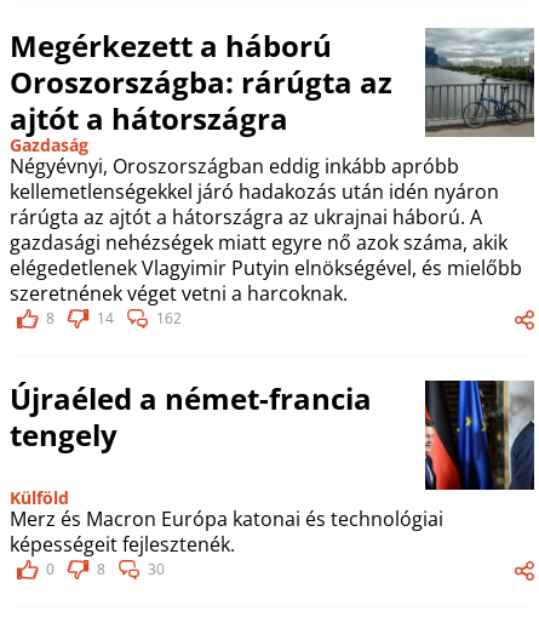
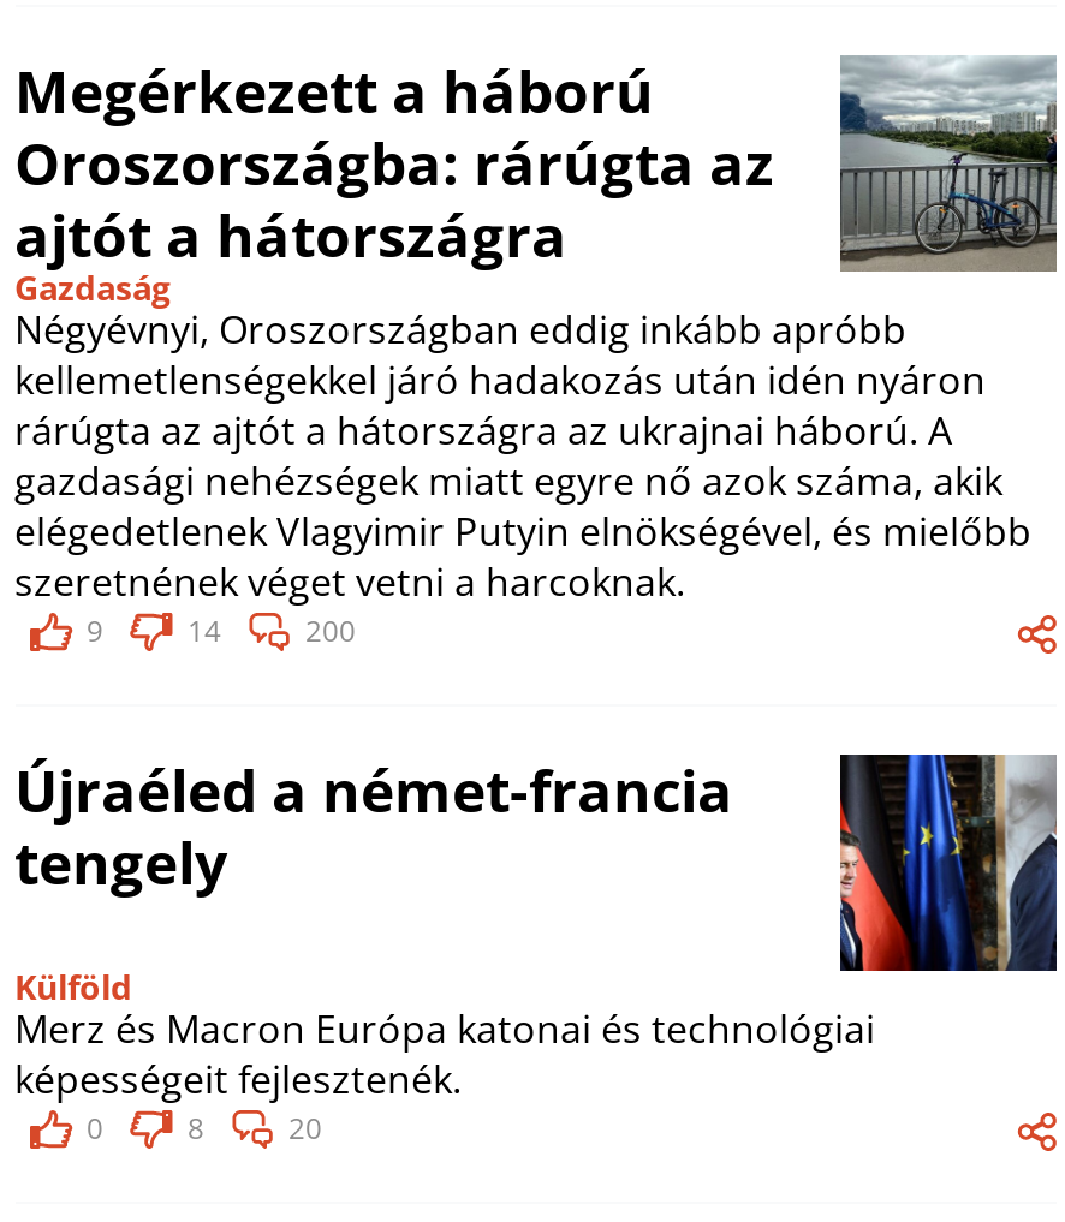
- 8
+ 9

- 162
+ 200

- 30
+ 20
